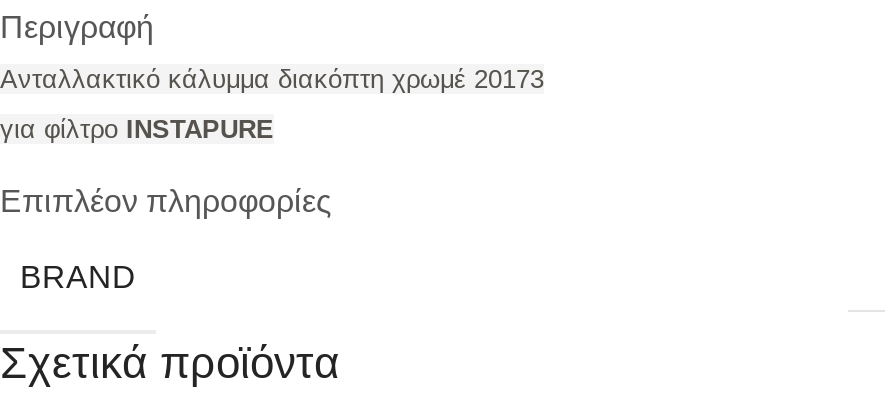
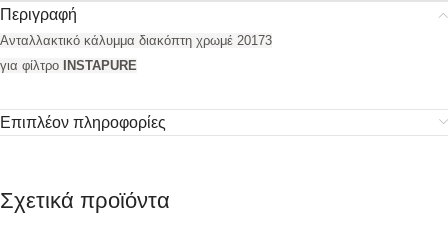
- BRAND
